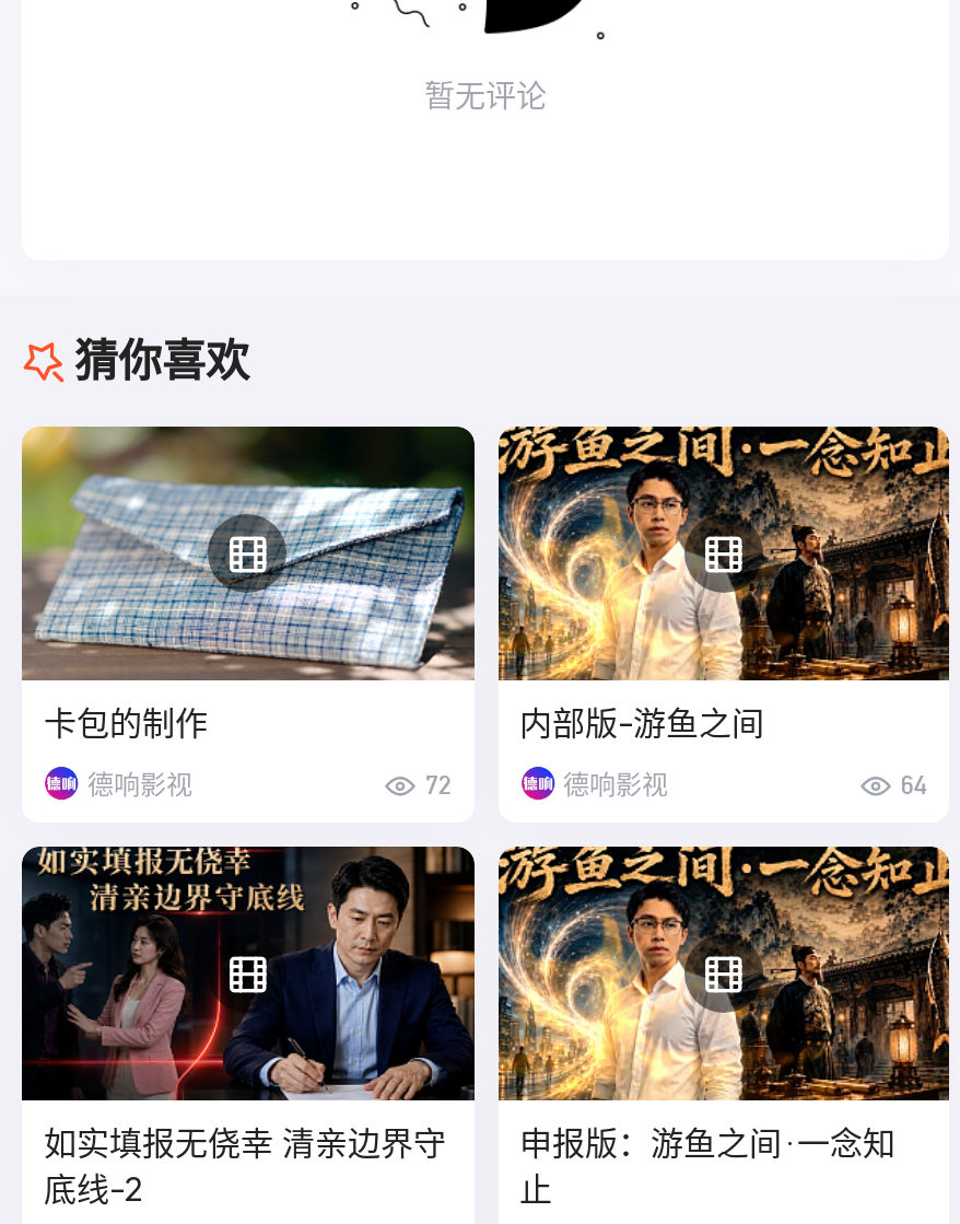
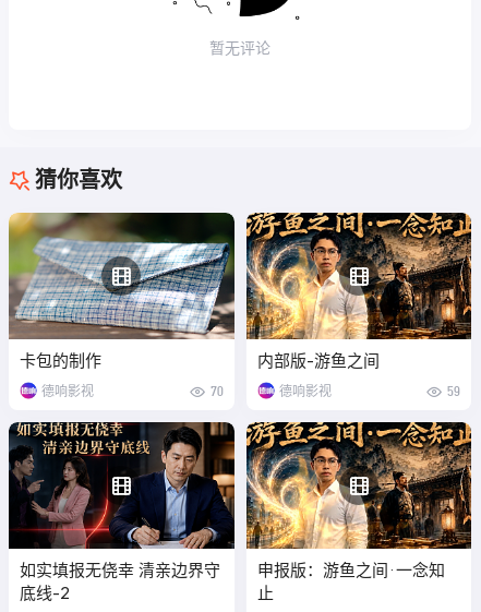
- 72
+ 70

- 64
+ 59
